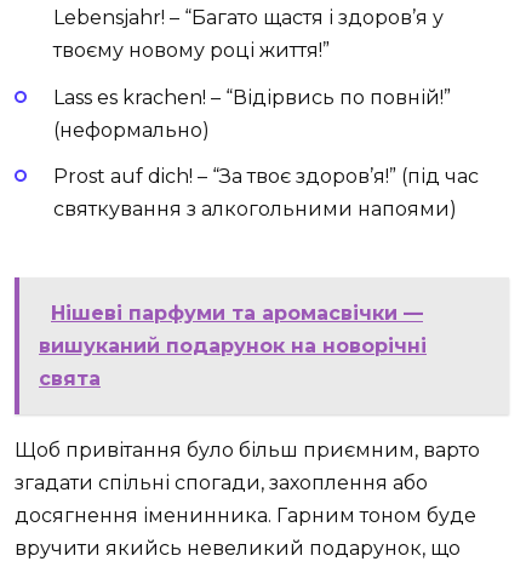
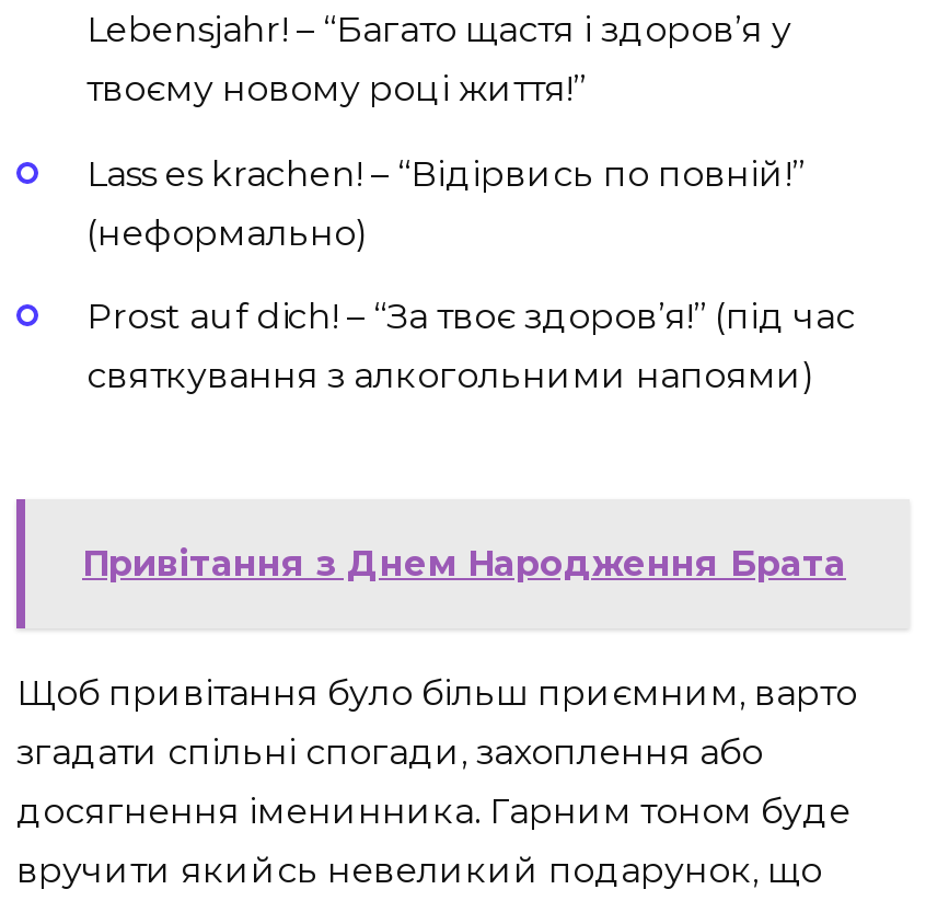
- Нішеві парфуми та аромасвічки —
- вишуканий подарунок на новорічні
- свята
+ Привітання з Днем Народження Брата
